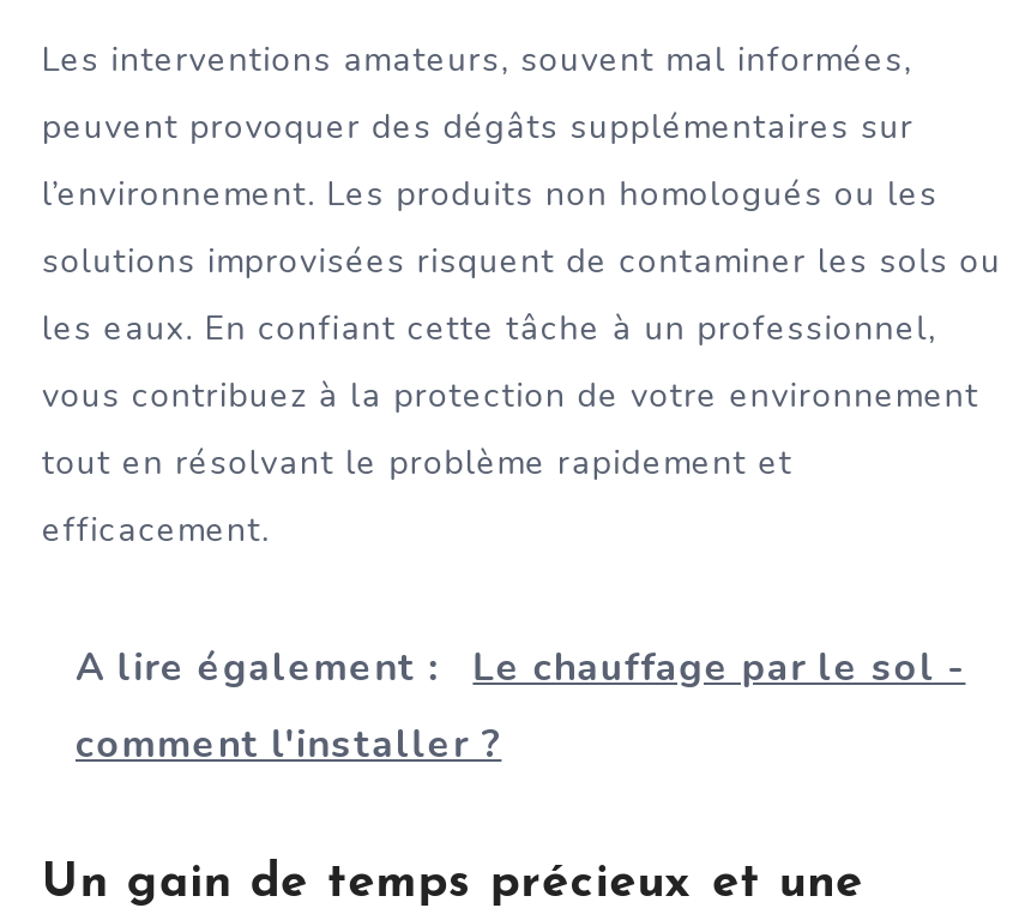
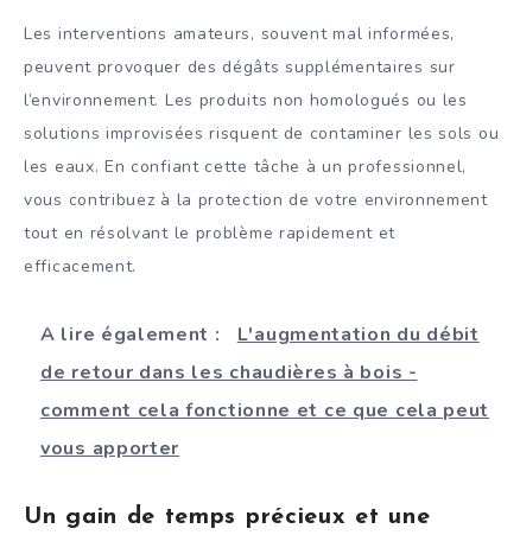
- A lire également : Le chauffage par le sol -
- comment l'installer ?
+ A lire également : L'augmentation du débit
+ de retour dans les chaudières à bois -
+ comment cela fonctionne et ce que cela peut
+ vous apporter
